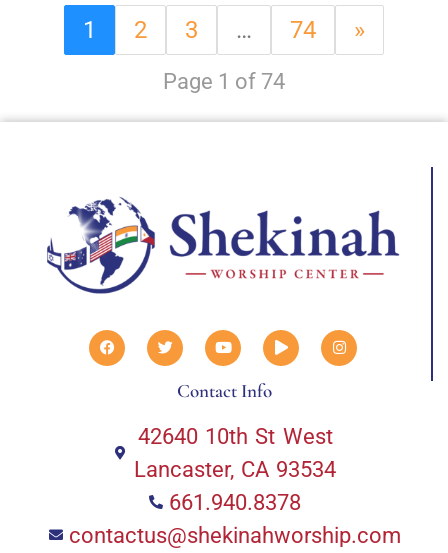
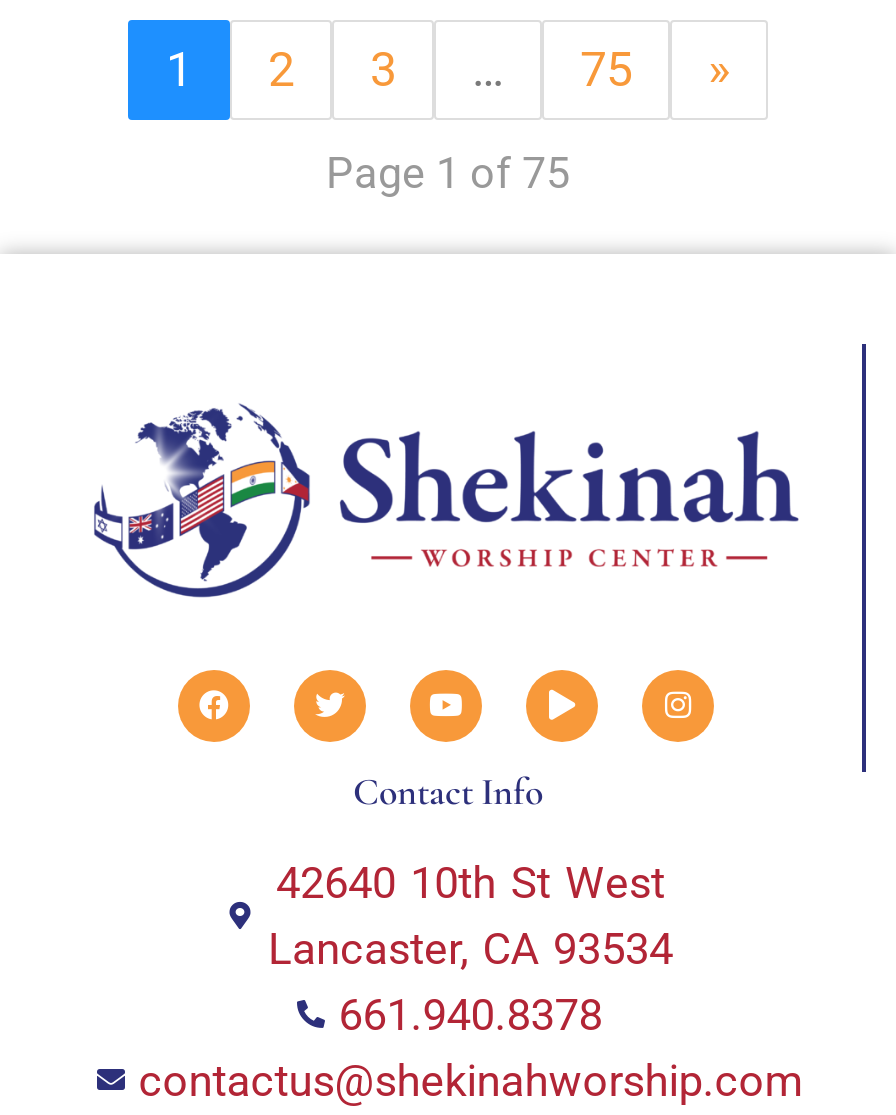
- 74
+ 75

- Page 1 of 74
+ Page 1 of 75
